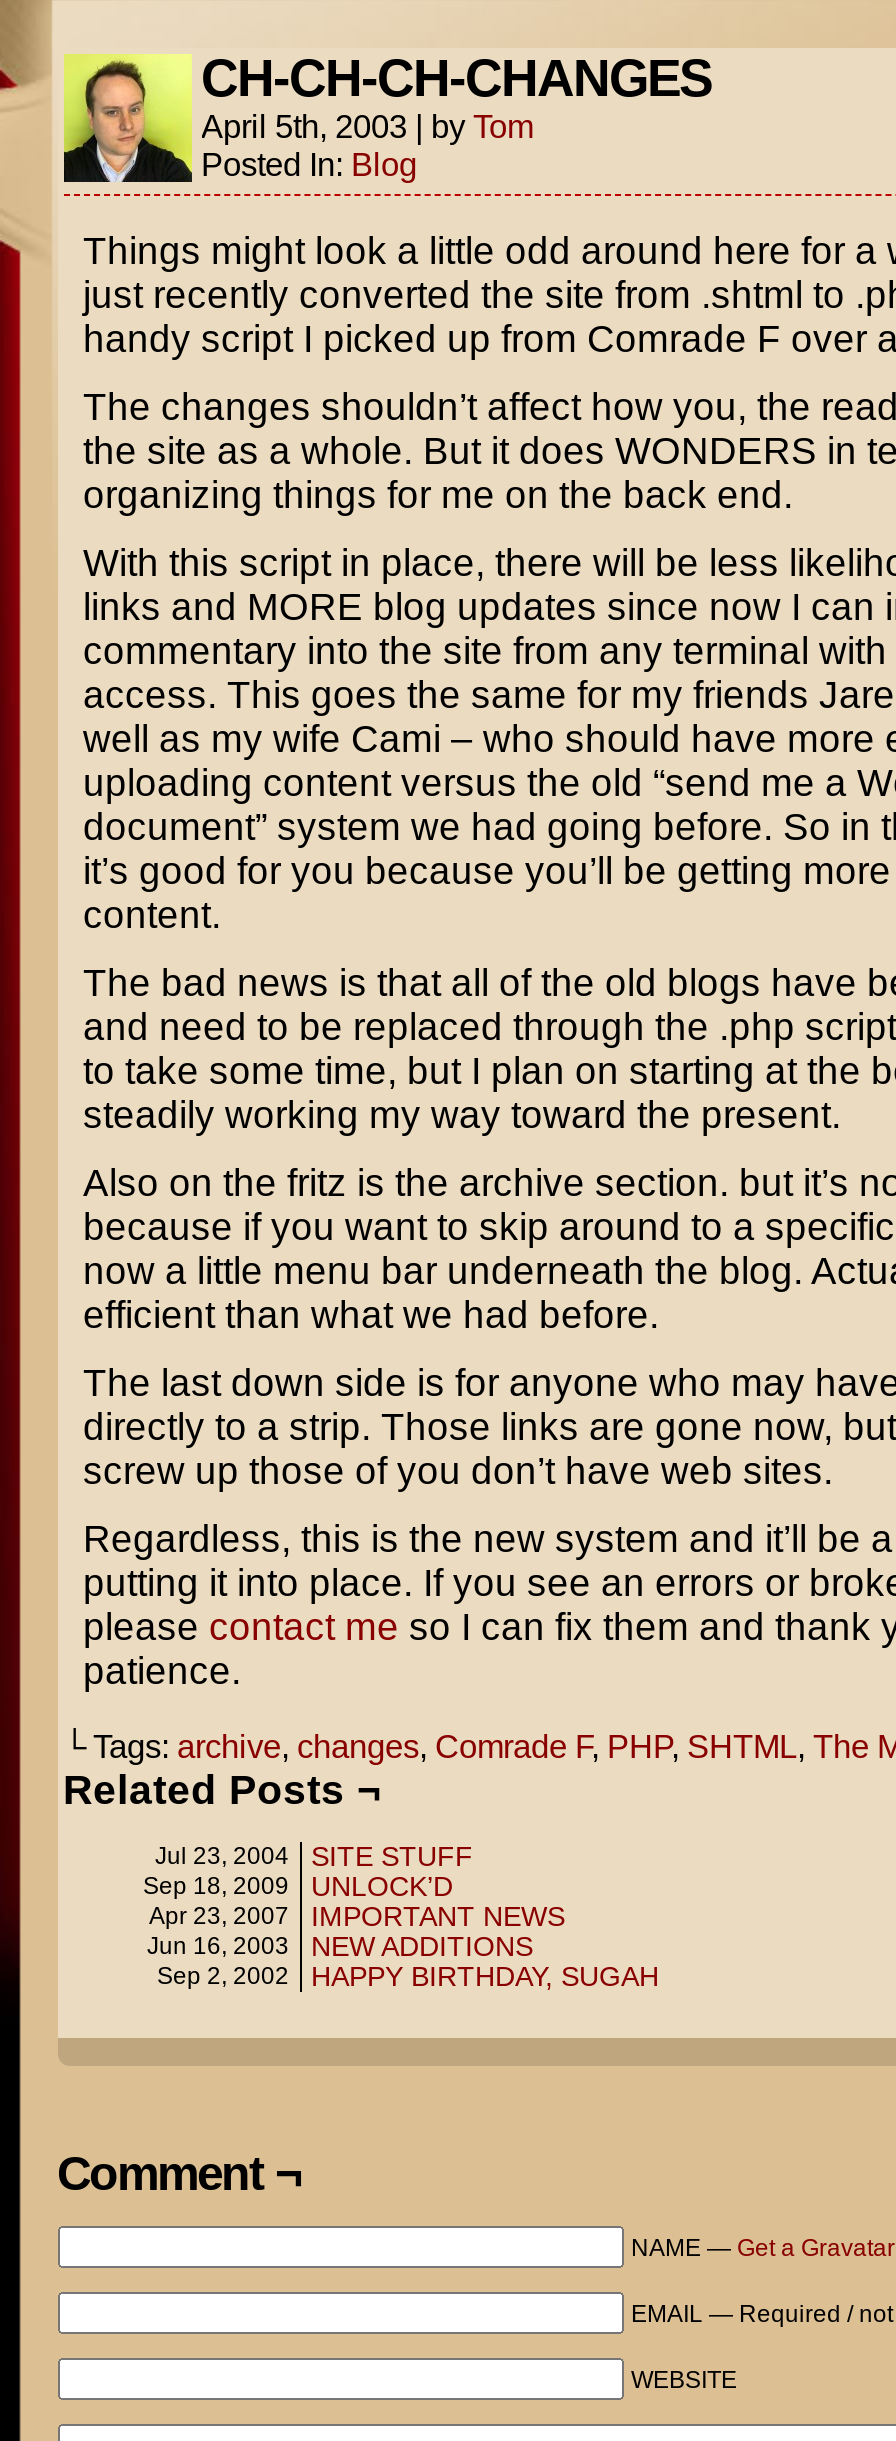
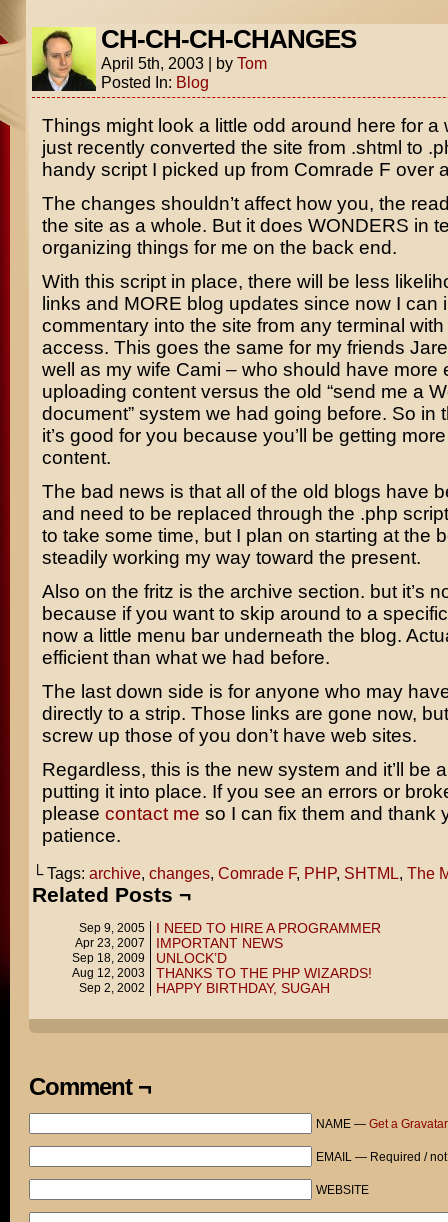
- Jul 23, 2004
- SITE STUFF
- Sep 18, 2009
- UNLOCK’D
+ Sep 9, 2005
+ I NEED TO HIRE A PROGRAMMER

- Jun 16, 2003
- NEW ADDITIONS
+ Sep 18, 2009
+ UNLOCK’D
+ Aug 12, 2003
+ THANKS TO THE PHP WIZARDS!
